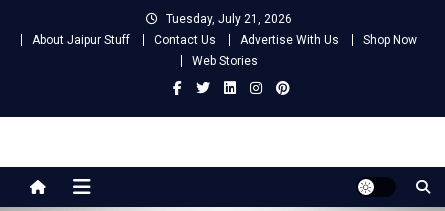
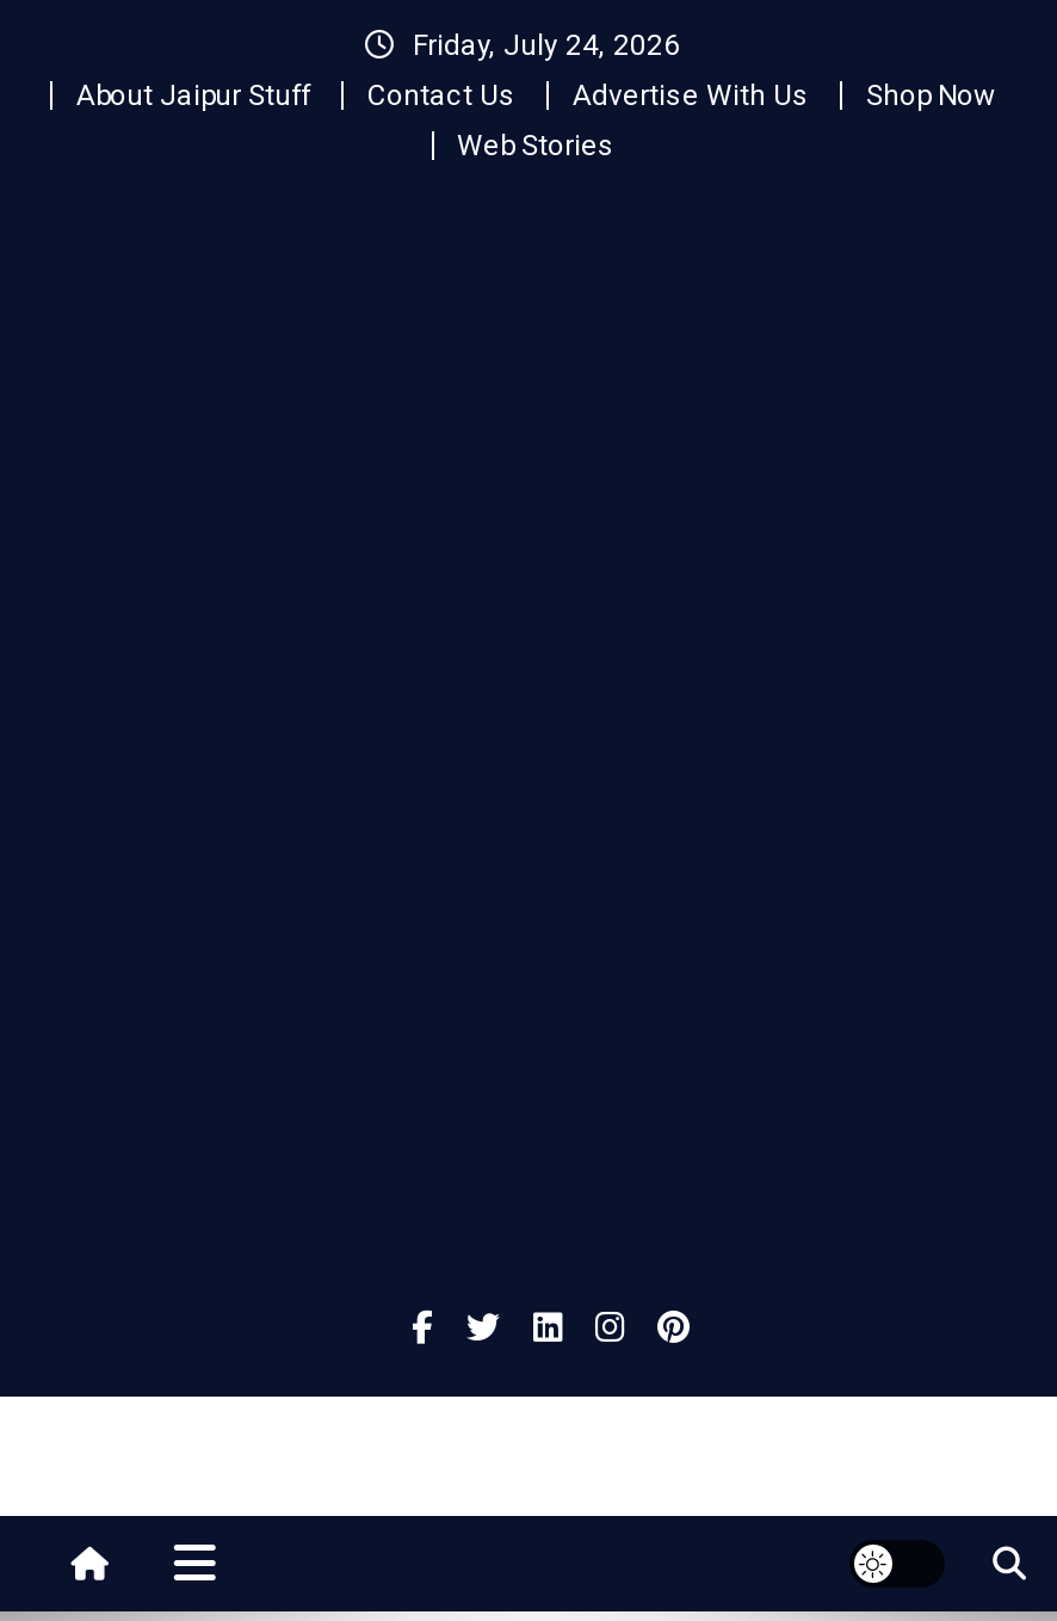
- Tuesday, July 21, 2026
+ Friday, July 24, 2026
